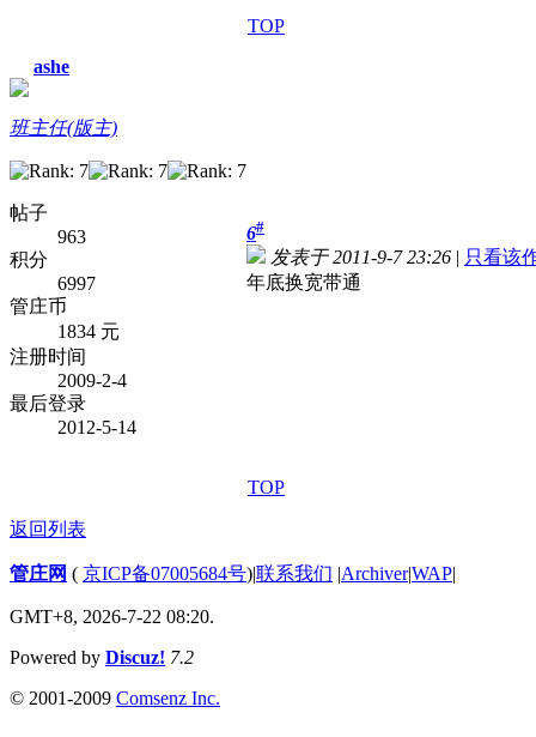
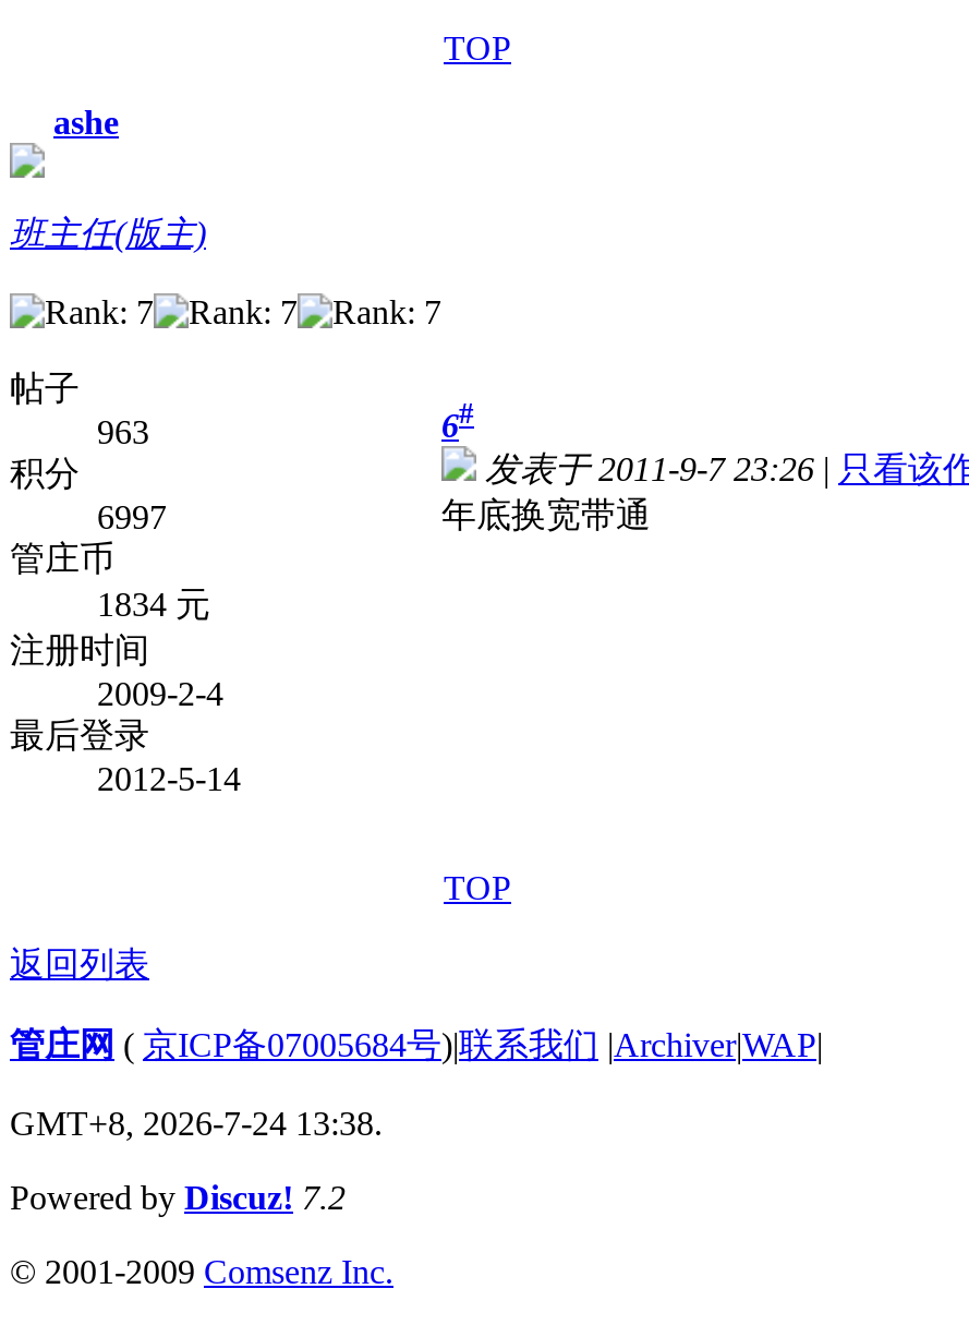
- GMT+8, 2026-7-22 08:20.
+ GMT+8, 2026-7-24 13:38.
